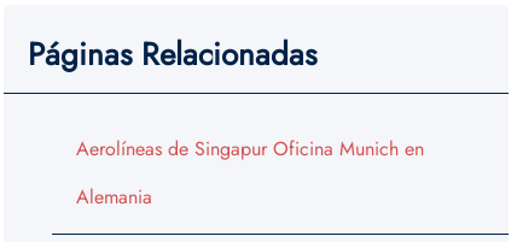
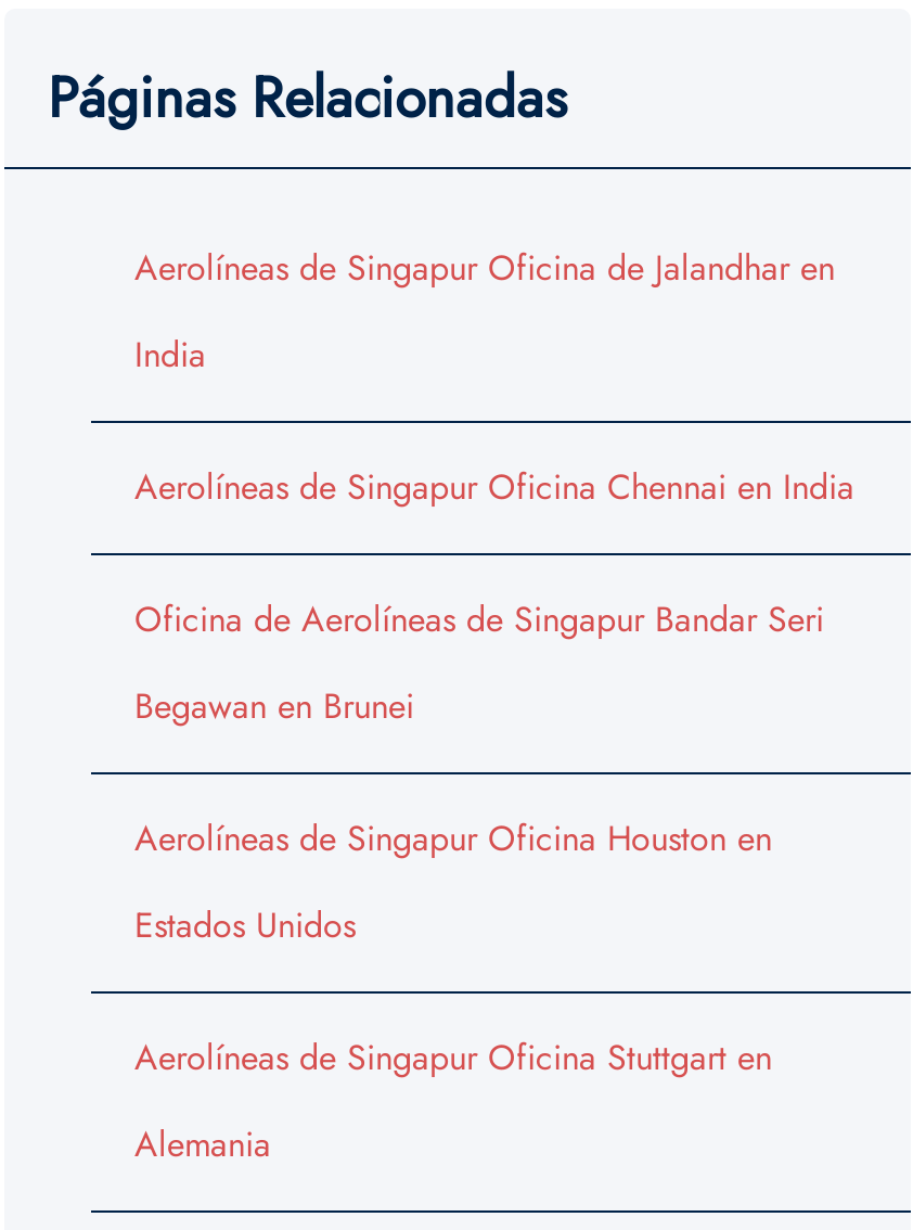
- Aerolíneas de Singapur Oficina Munich en
+ Aerolíneas de Singapur Oficina de Jalandhar en
+ India
+ Aerolíneas de Singapur Oficina Chennai en India
+ Oficina de Aerolíneas de Singapur Bandar Seri
+ Begawan en Brunei
+ Aerolíneas de Singapur Oficina Houston en
+ Estados Unidos
+ Aerolíneas de Singapur Oficina Stuttgart en
